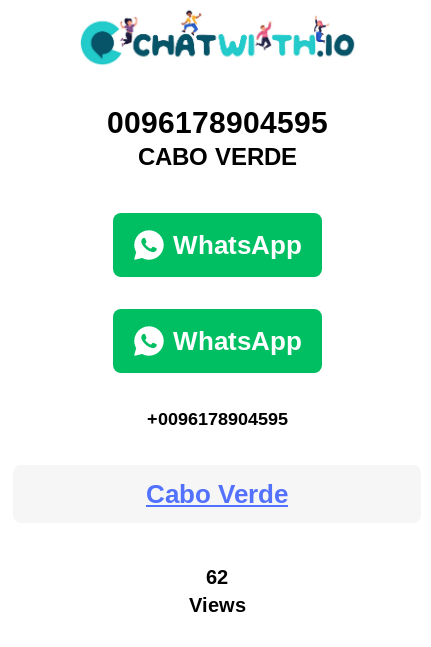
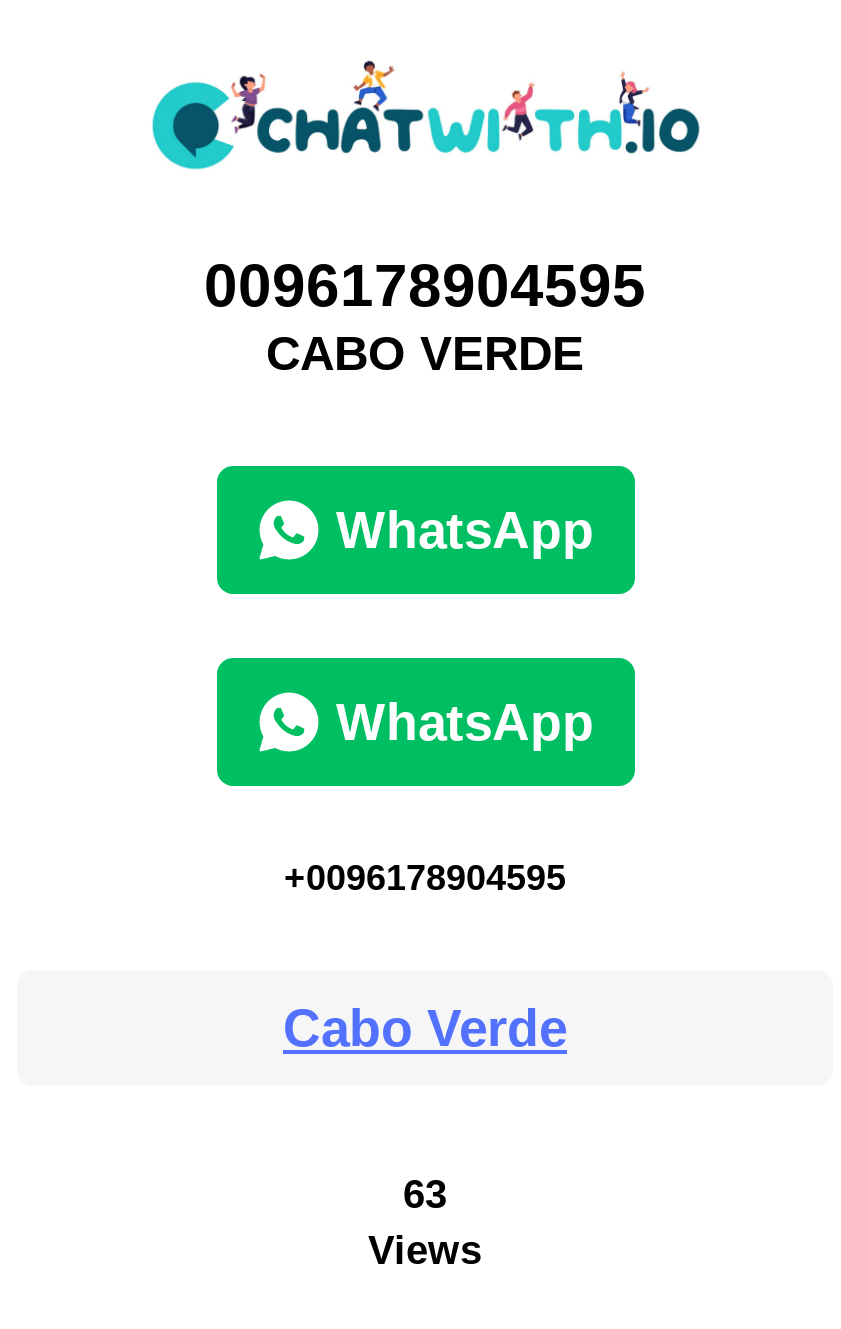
- 62
+ 63
